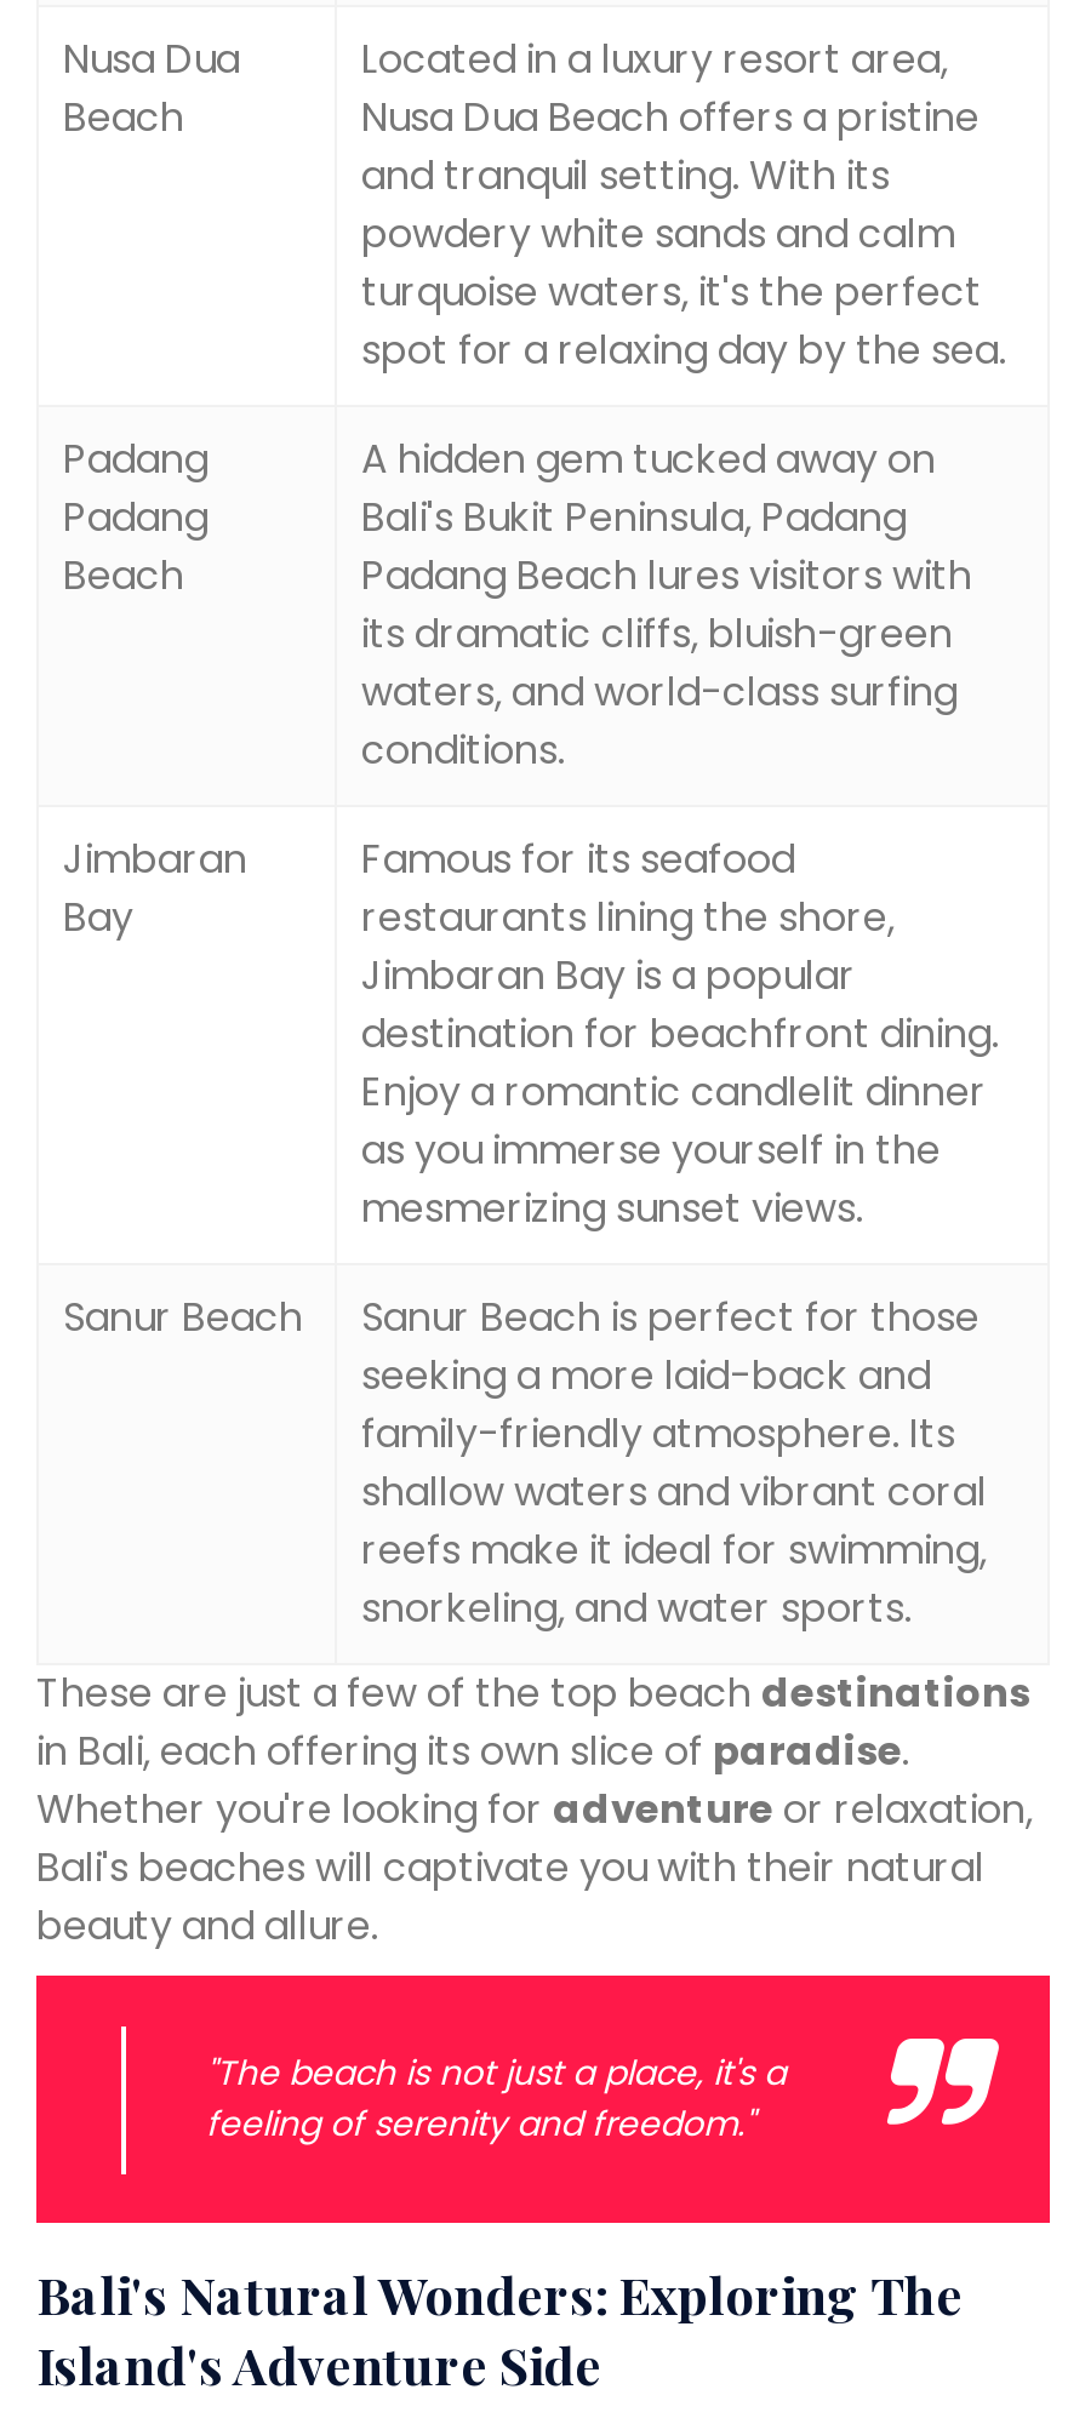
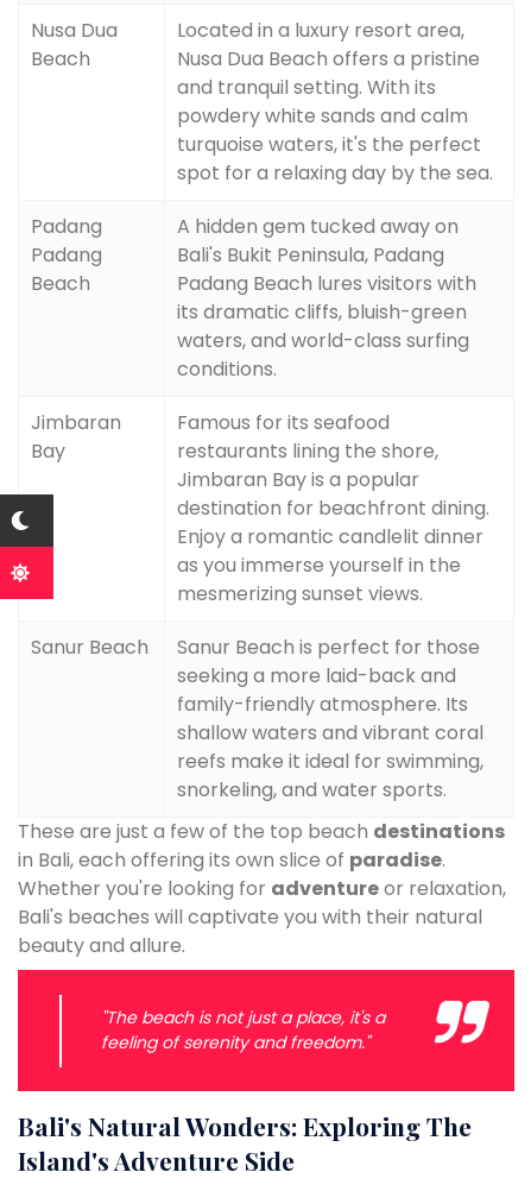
+ [image]
